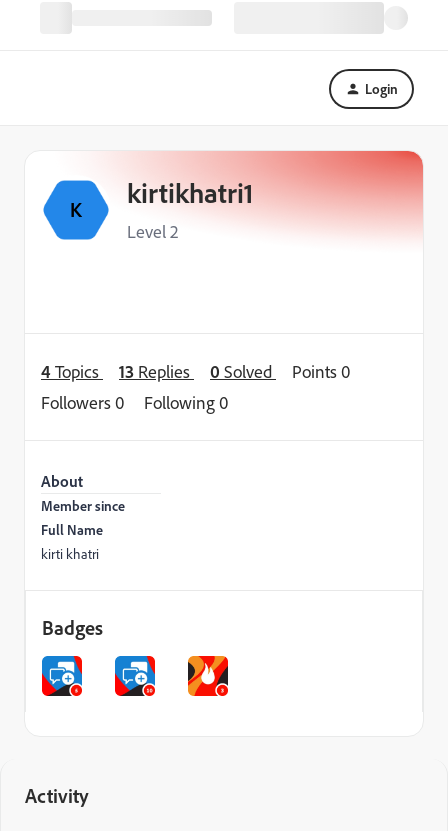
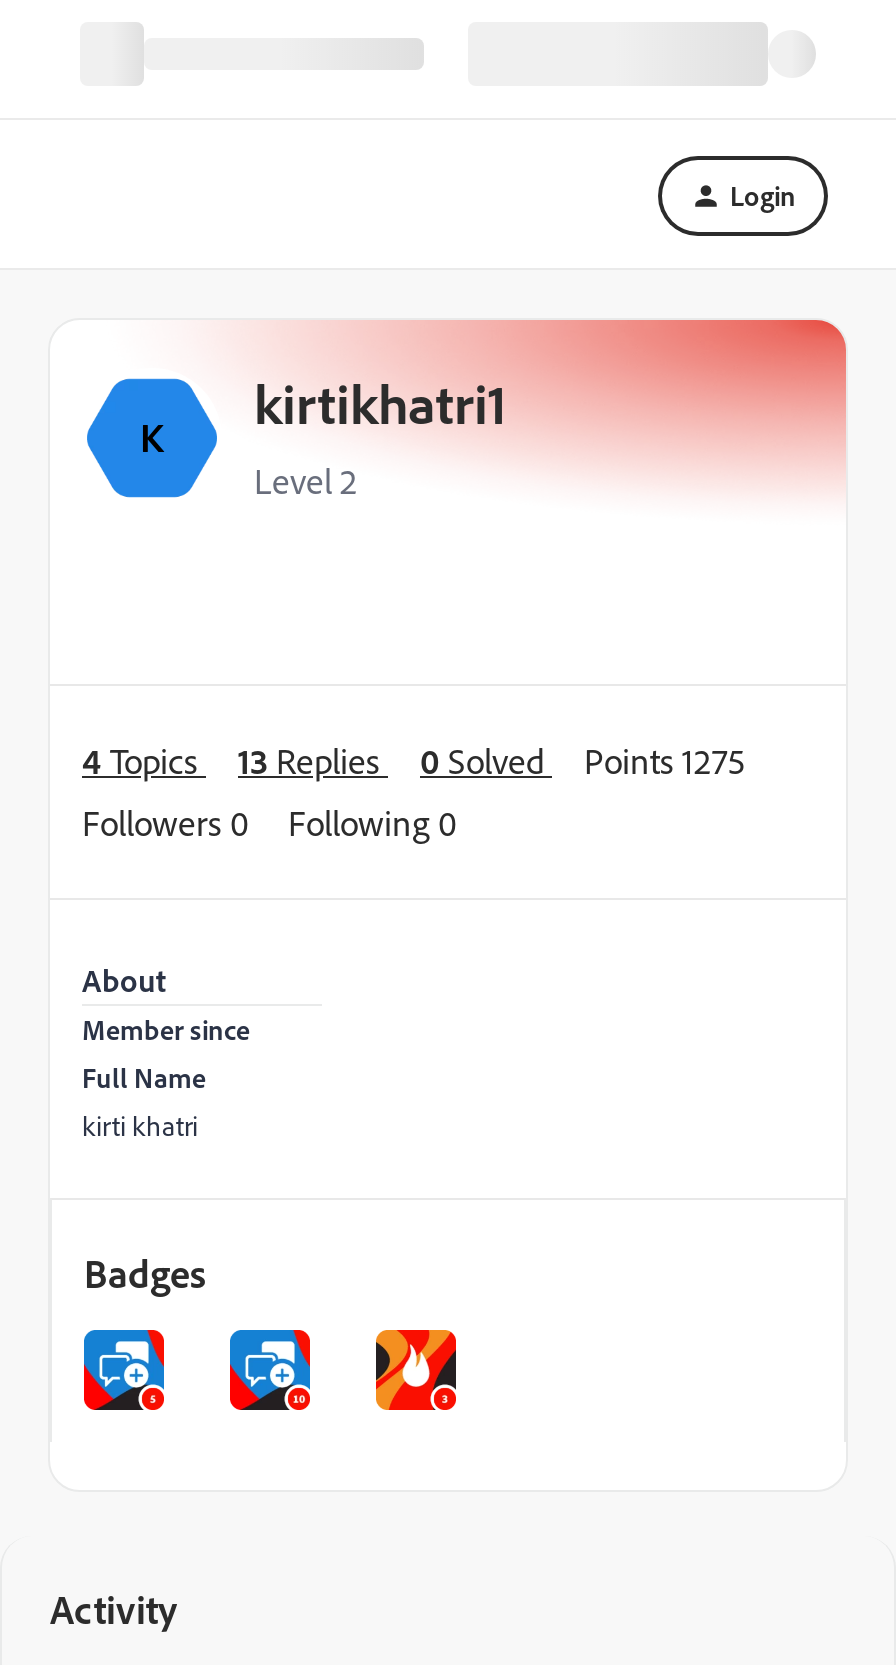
- 4 Topics 13 Replies 0 Solved Points 0
+ 4 Topics 13 Replies 0 Solved Points 1275
